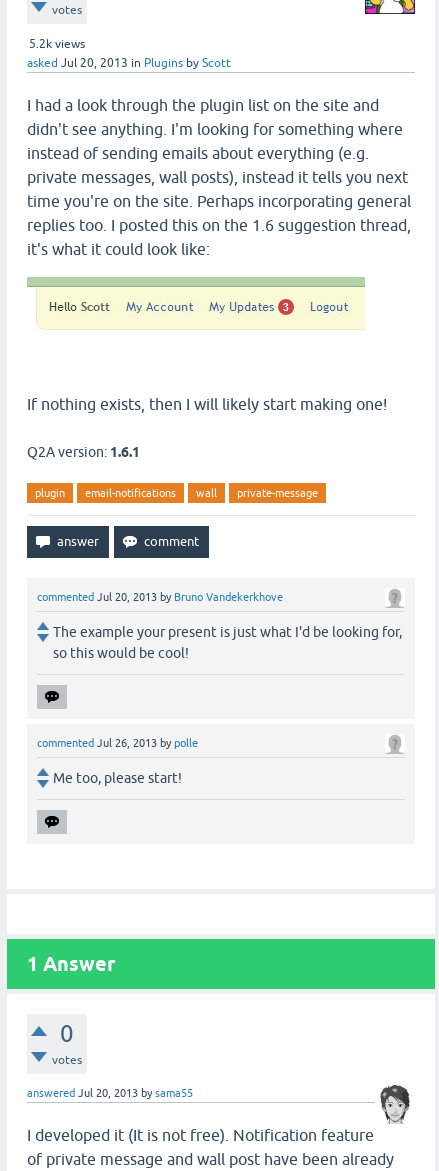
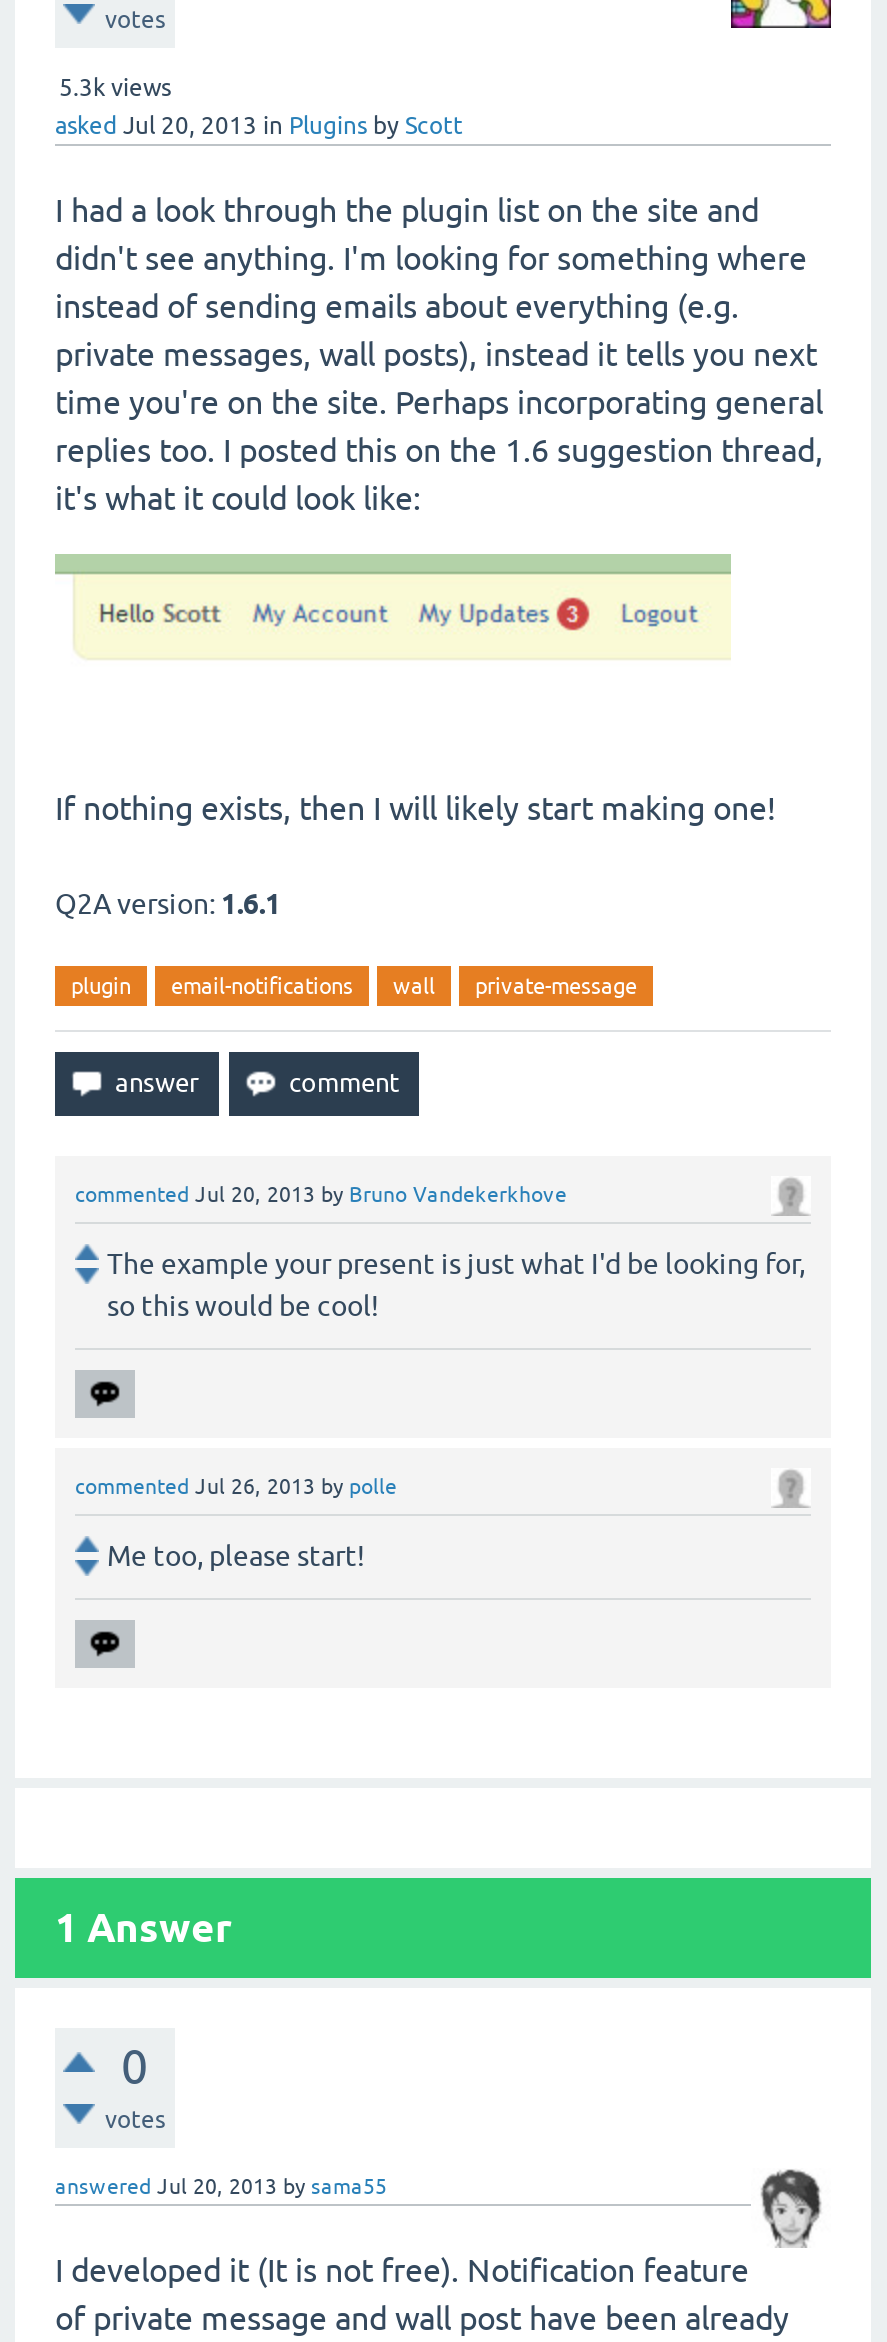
- 5.2k views
+ 5.3k views
